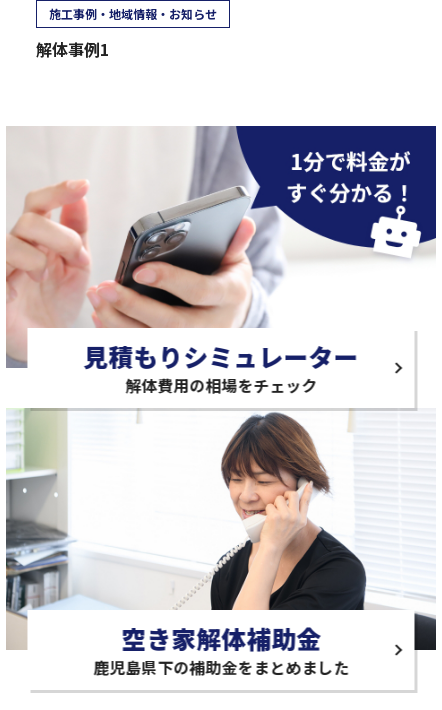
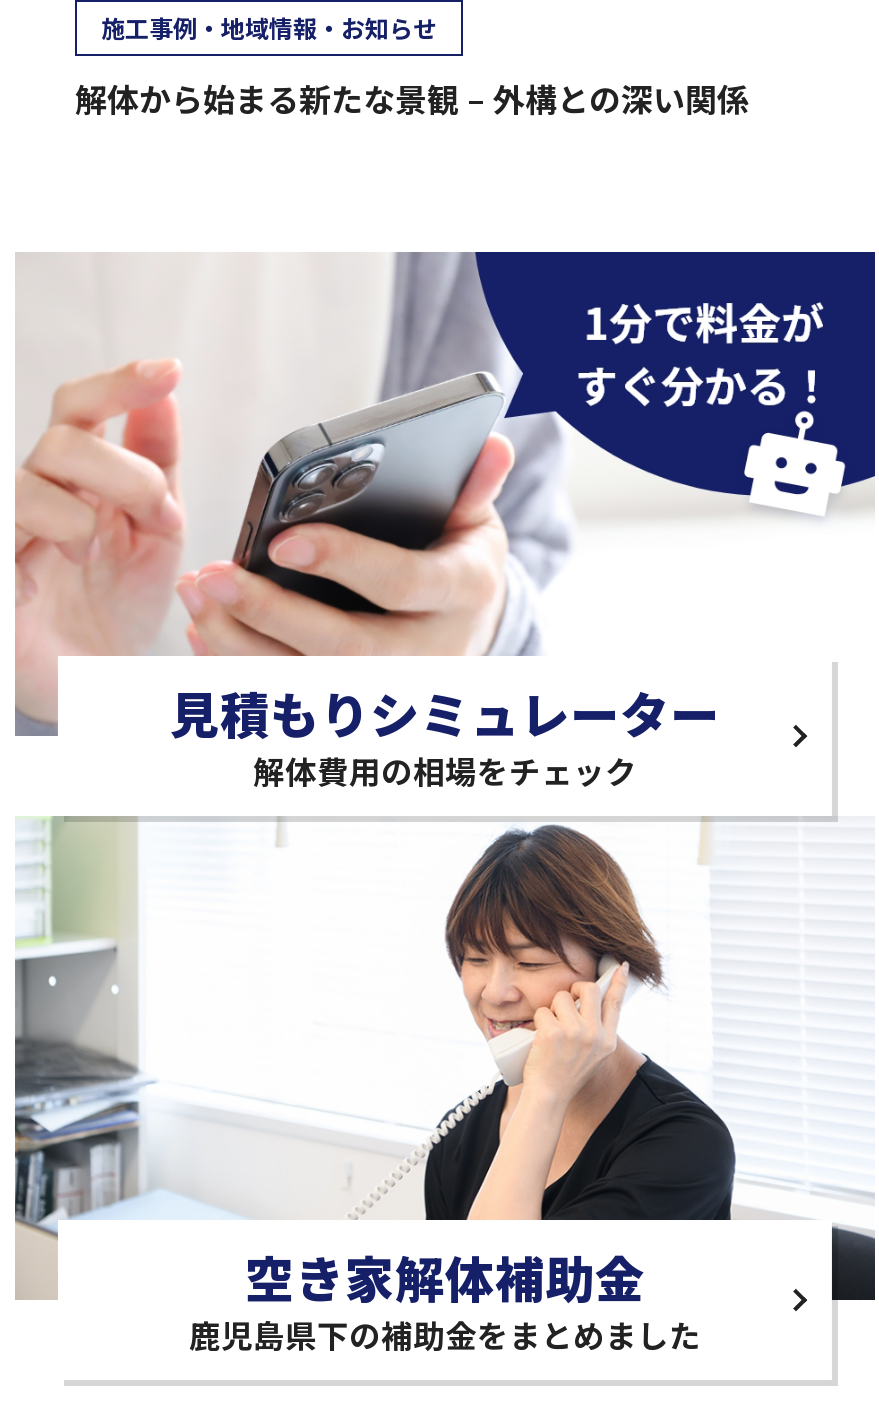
- 解体事例1
+ 解体から始まる新たな景観 – 外構との深い関係
